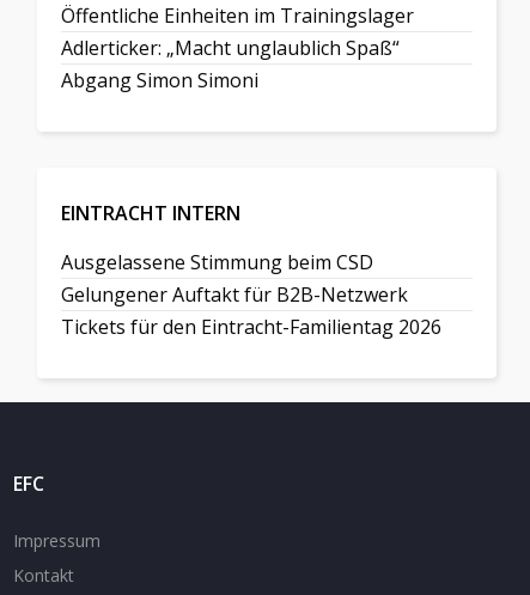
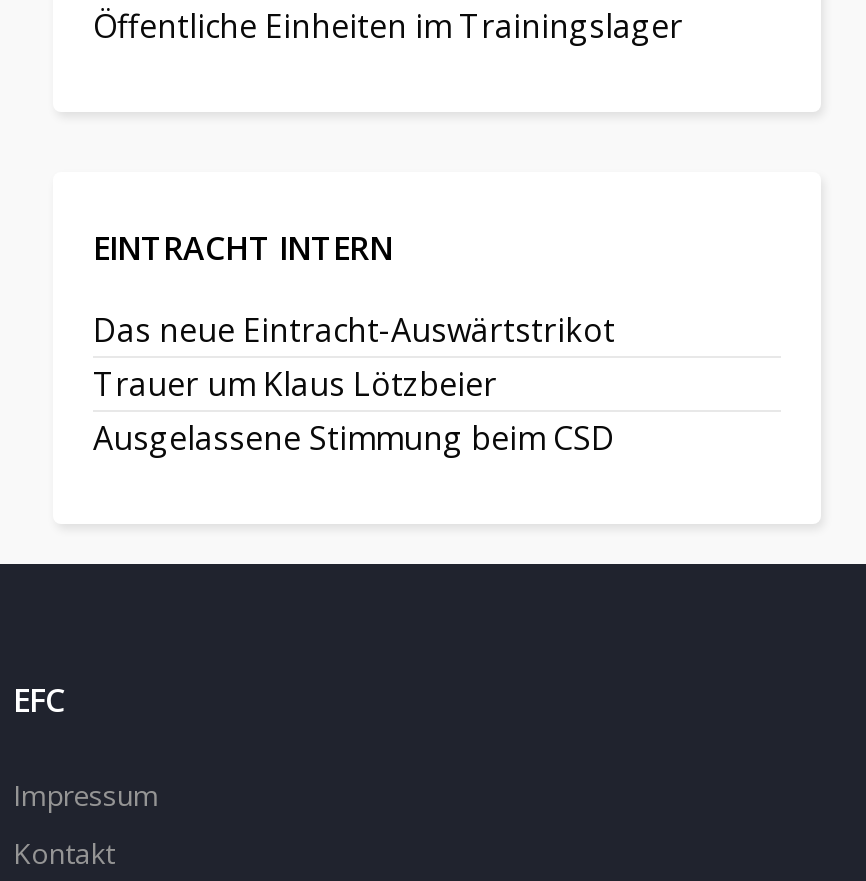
- Adlerticker: „Macht unglaublich Spaß“
- Abgang Simon Simoni

+ Das neue Eintracht-Auswärtstrikot
+ Trauer um Klaus Lötzbeier

- Gelungener Auftakt für B2B-Netzwerk
- Tickets für den Eintracht-Familientag 2026
